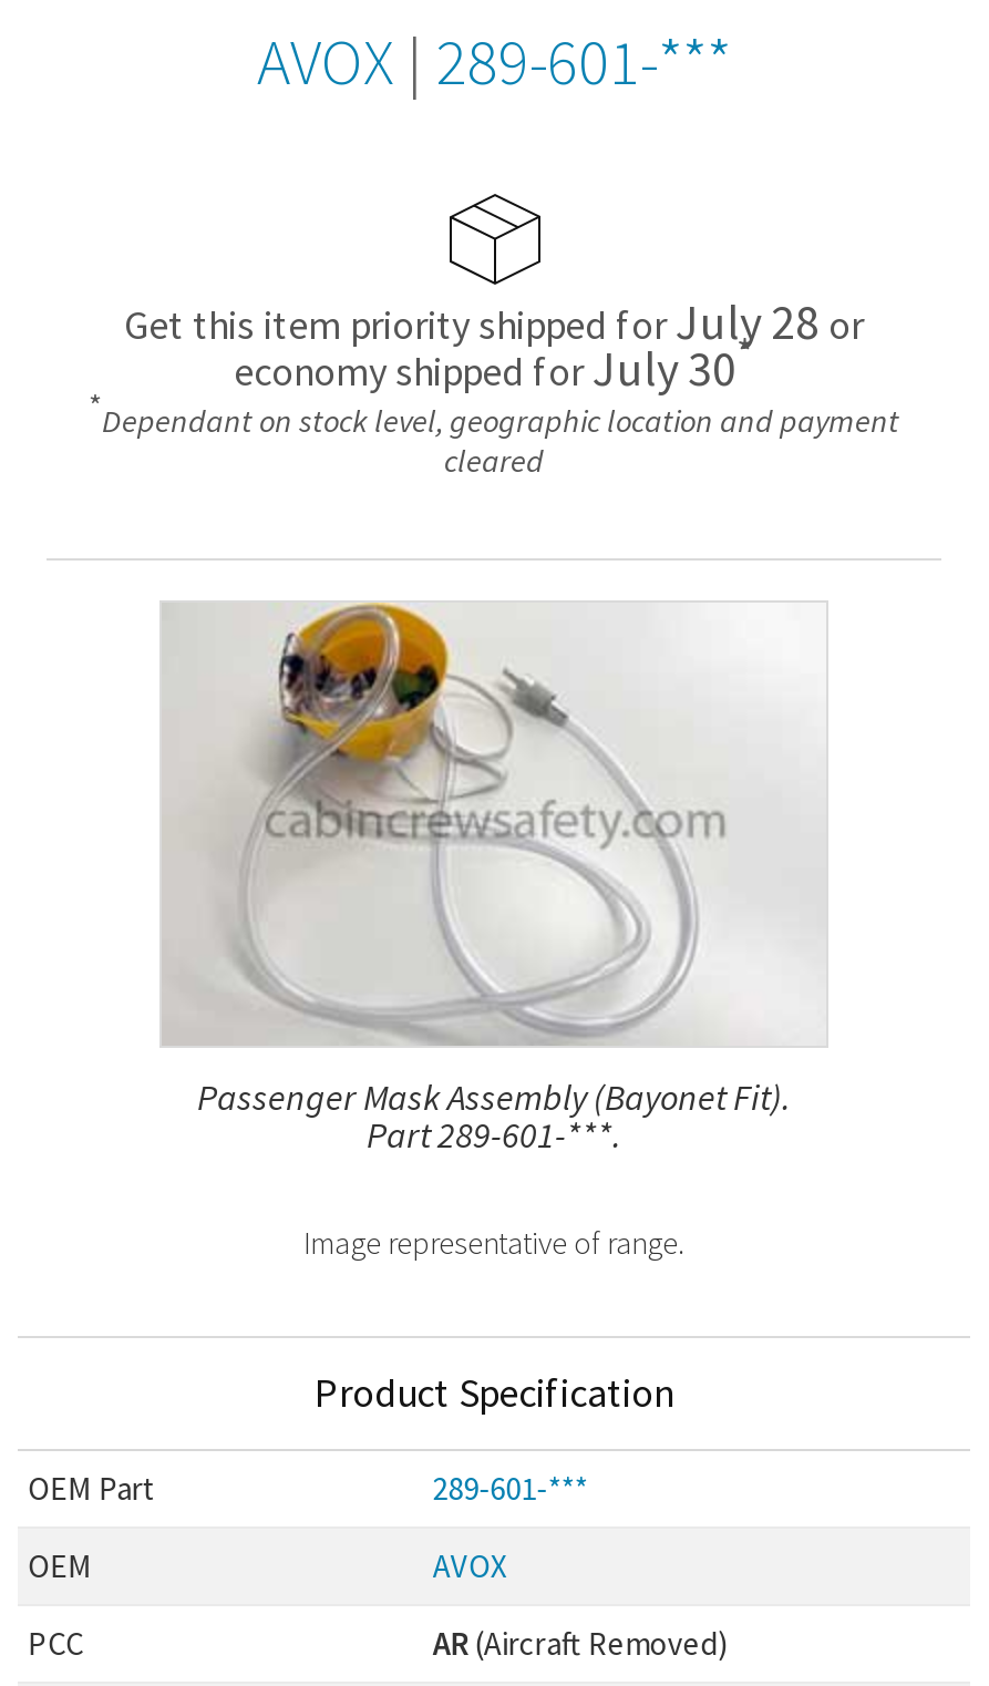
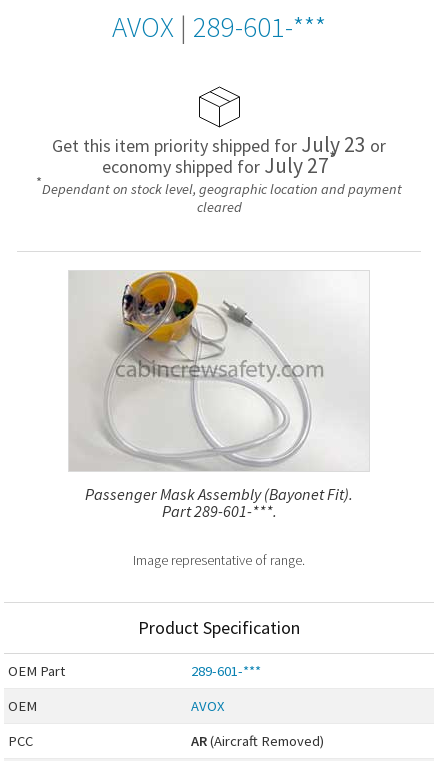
- Get this item priority shipped forJuly 28 or
+ Get this item priority shipped forJuly 23 or

- economy shipped forJuly 30*
+ economy shipped forJuly 27*
